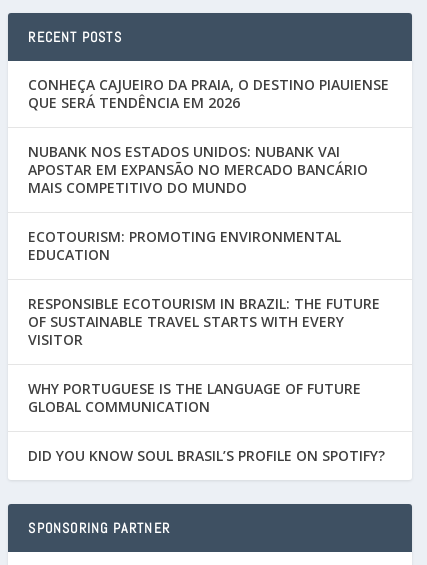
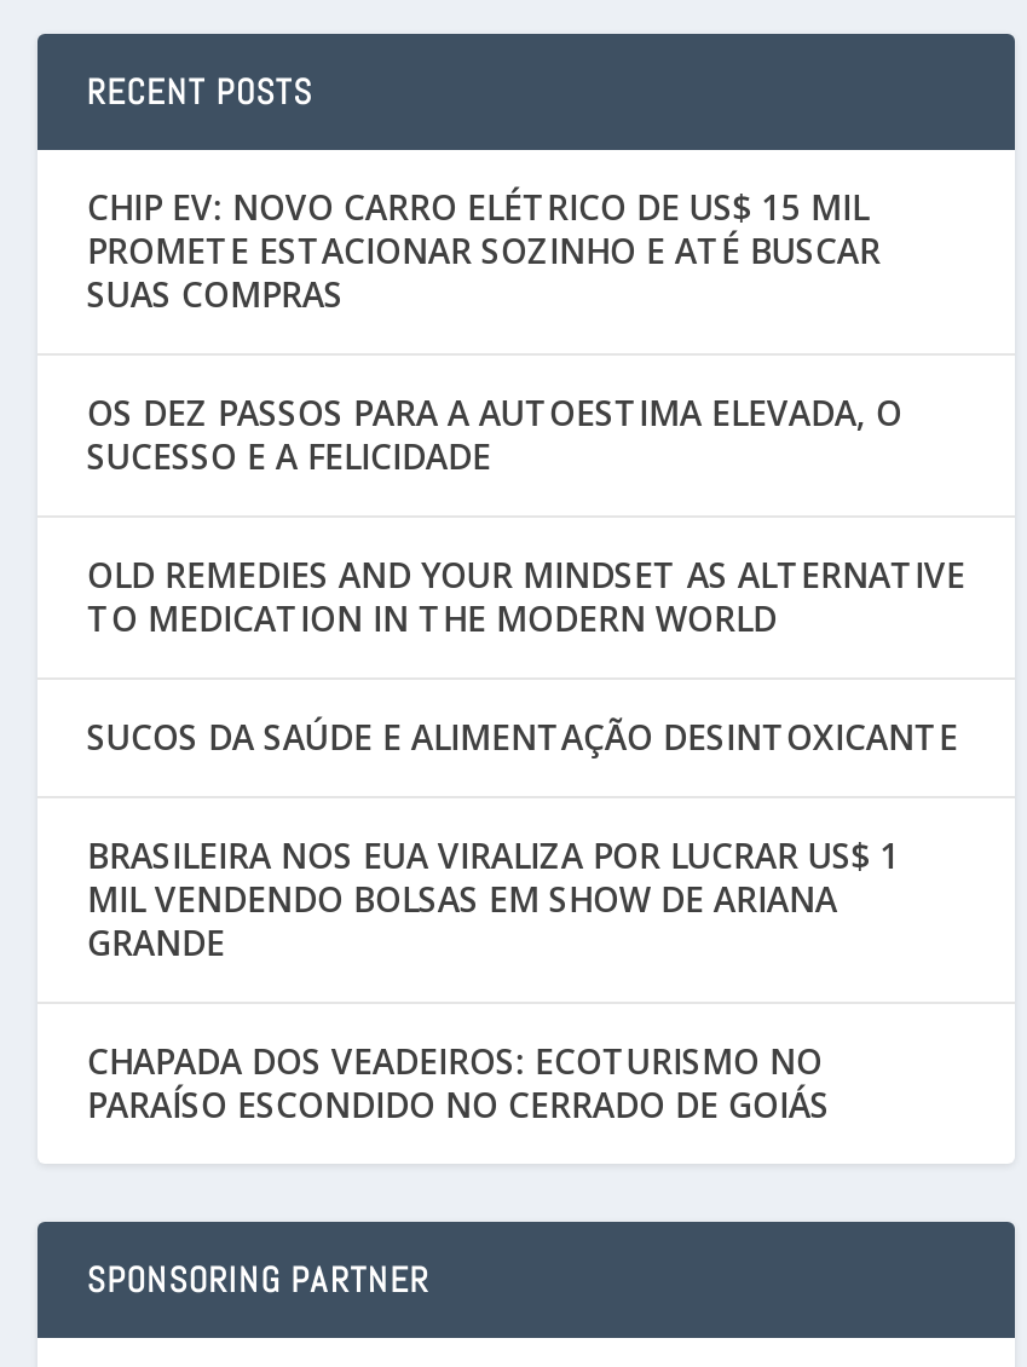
- CONHEÇA CAJUEIRO DA PRAIA, O DESTINO PIAUIENSE
- QUE SERÁ TENDÊNCIA EM 2026
+ CHIP EV: NOVO CARRO ELÉTRICO DE US$ 15 MIL
+ PROMETE ESTACIONAR SOZINHO E ATÉ BUSCAR
+ SUAS COMPRAS

- NUBANK NOS ESTADOS UNIDOS: NUBANK VAI
- APOSTAR EM EXPANSÃO NO MERCADO BANCÁRIO
- MAIS COMPETITIVO DO MUNDO
+ OS DEZ PASSOS PARA A AUTOESTIMA ELEVADA, O
+ SUCESSO E A FELICIDADE

- ECOTOURISM: PROMOTING ENVIRONMENTAL
- EDUCATION
+ OLD REMEDIES AND YOUR MINDSET AS ALTERNATIVE
+ TO MEDICATION IN THE MODERN WORLD

- RESPONSIBLE ECOTOURISM IN BRAZIL: THE FUTURE
- OF SUSTAINABLE TRAVEL STARTS WITH EVERY
- VISITOR
+ SUCOS DA SAÚDE E ALIMENTAÇÃO DESINTOXICANTE

- WHY PORTUGUESE IS THE LANGUAGE OF FUTURE
- GLOBAL COMMUNICATION
+ BRASILEIRA NOS EUA VIRALIZA POR LUCRAR US$ 1
+ MIL VENDENDO BOLSAS EM SHOW DE ARIANA
+ GRANDE

- DID YOU KNOW SOUL BRASIL’S PROFILE ON SPOTIFY?
+ CHAPADA DOS VEADEIROS: ECOTURISMO NO
+ PARAÍSO ESCONDIDO NO CERRADO DE GOIÁS
